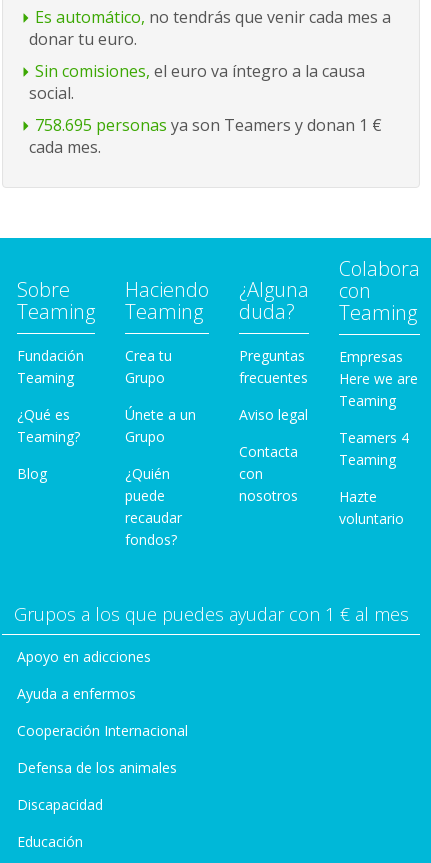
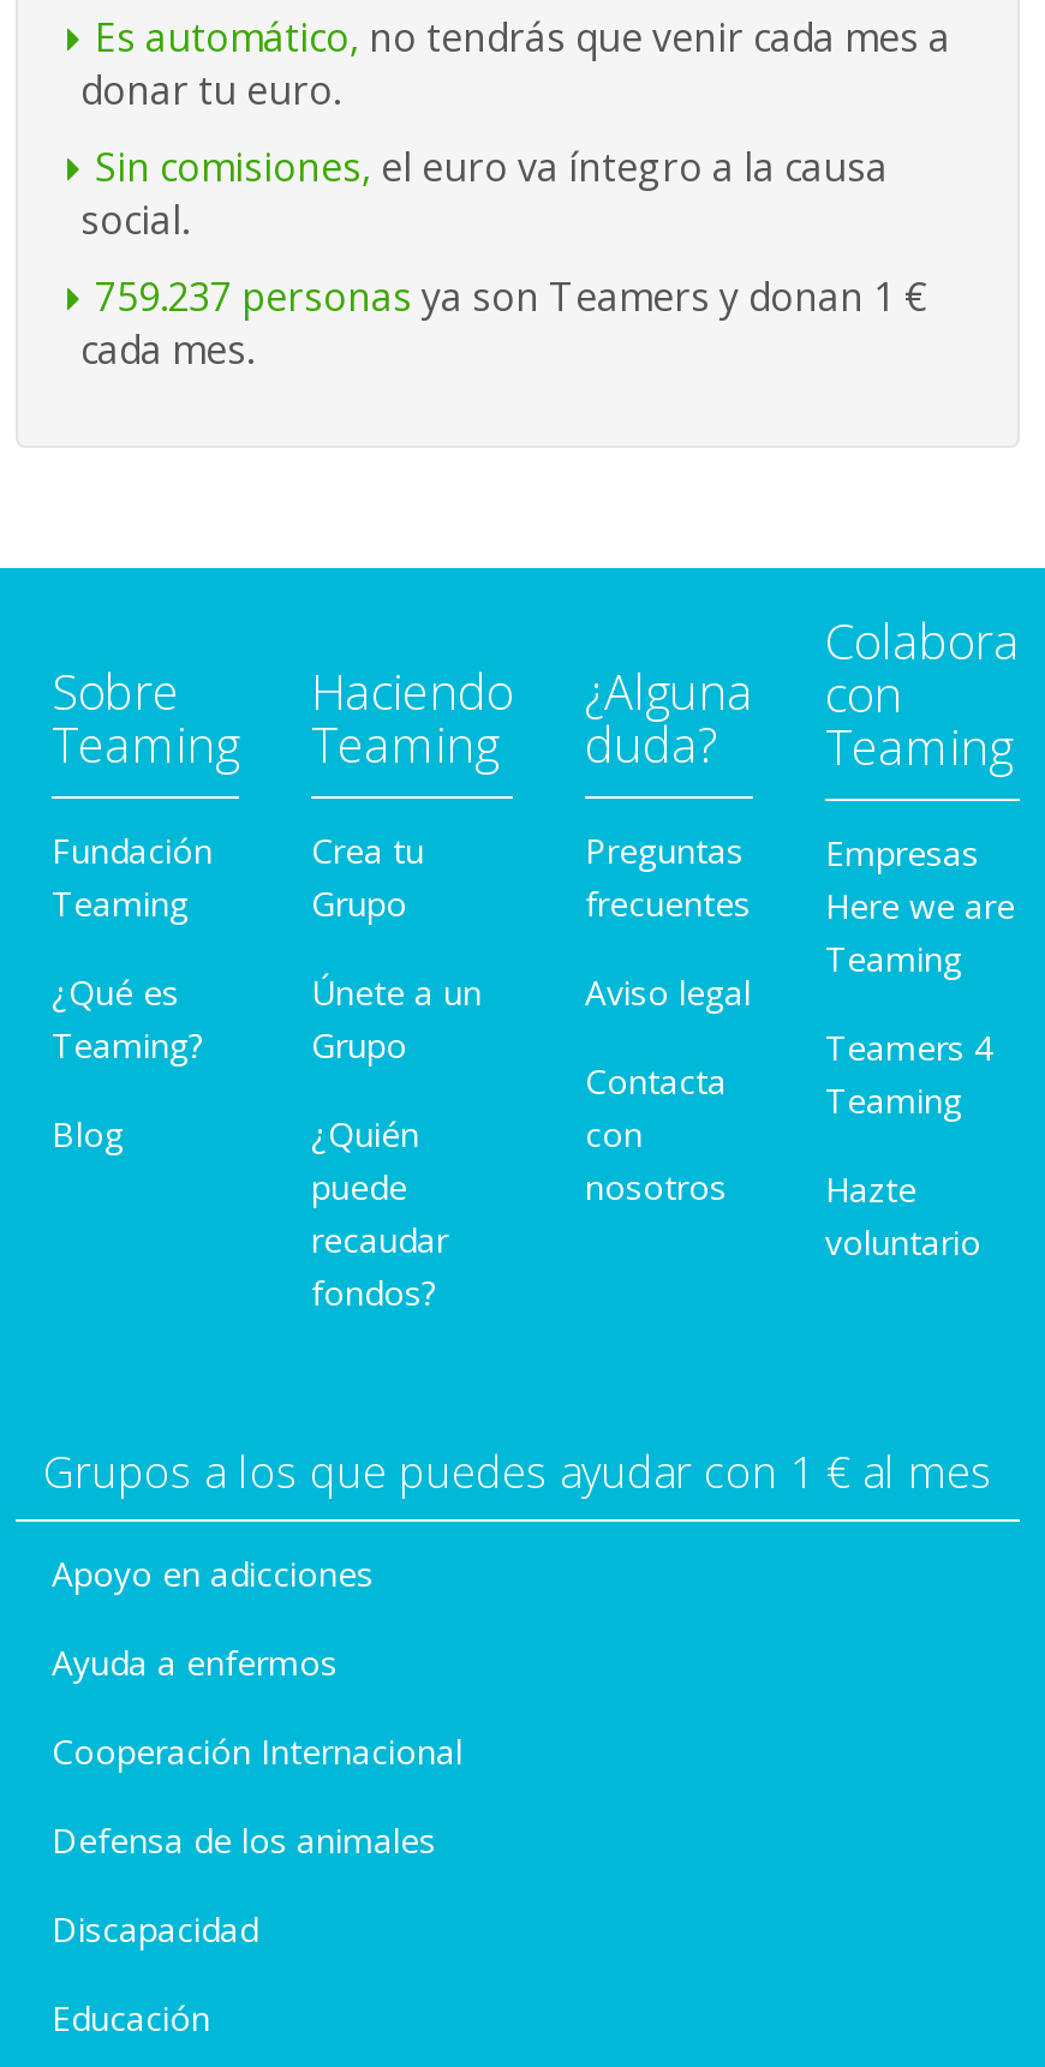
- 758.695 personas ya son Teamers y donan 1 €
+ 759.237 personas ya son Teamers y donan 1 €
